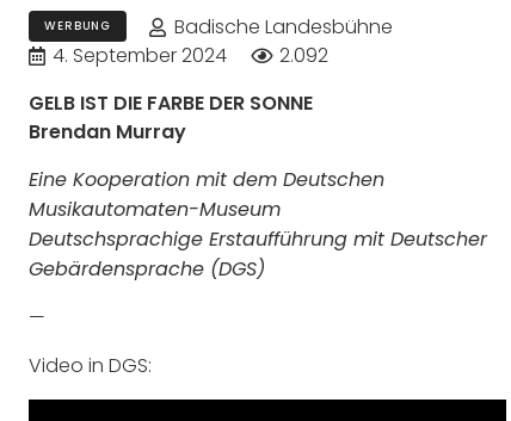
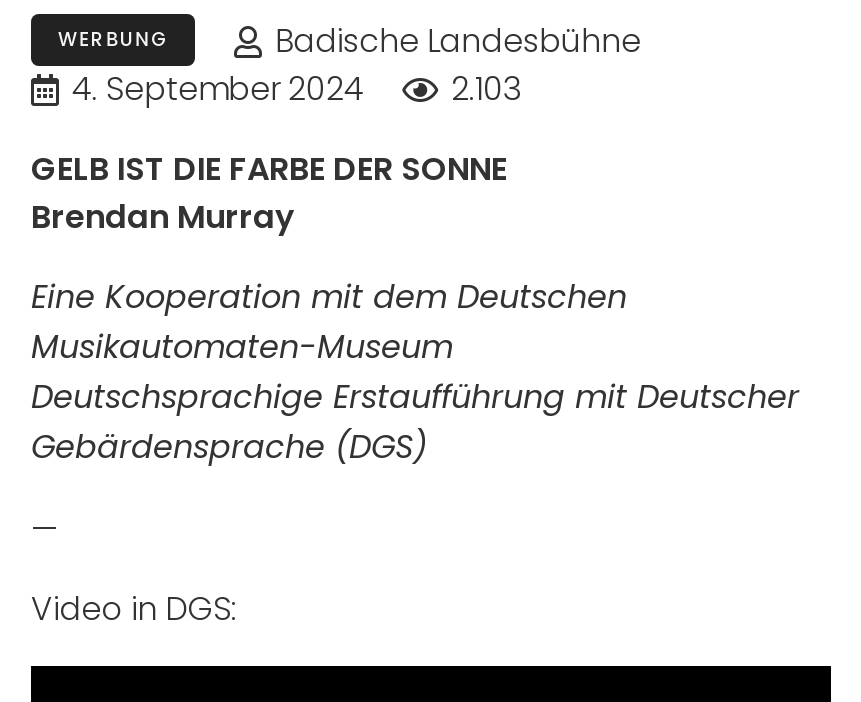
- 4. September 2024 2.092
+ 4. September 2024 2.103
